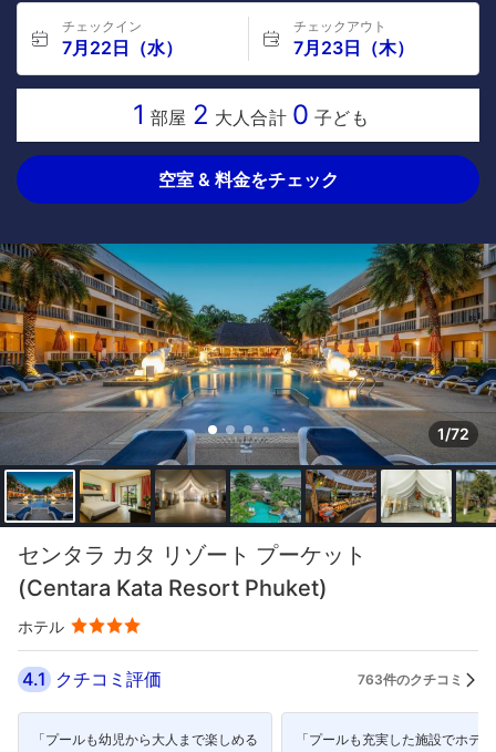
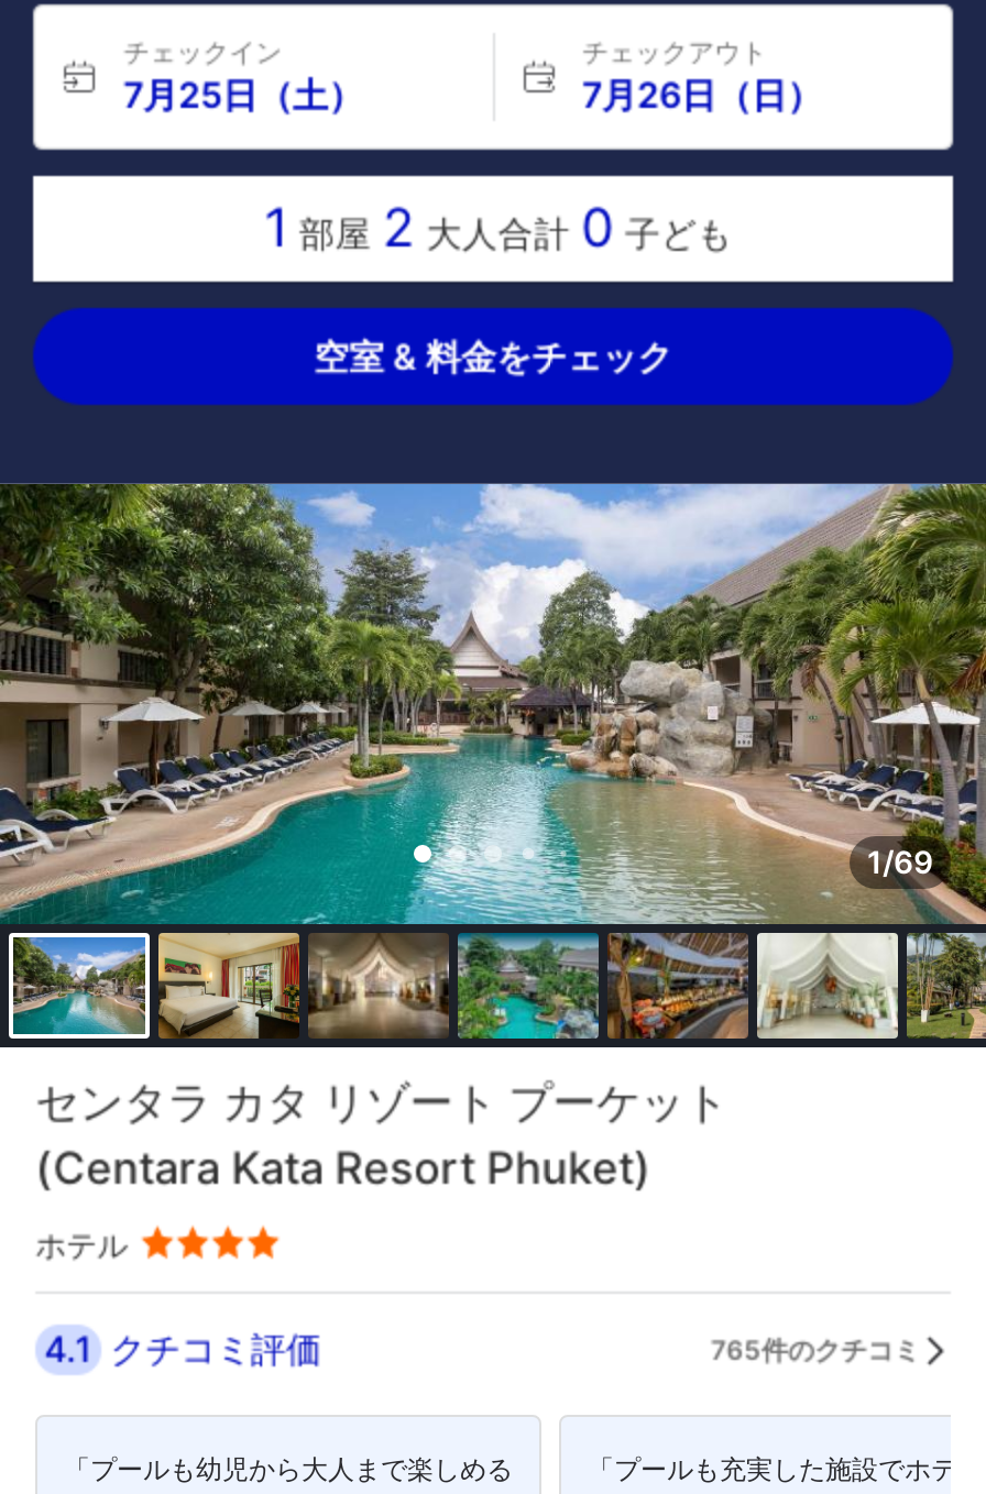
- 7月22日（水）
+ 7月25日（土）

- 7月23日（木）
+ 7月26日（日）

- [image]
- 1/72
+ [image]
+ 1/69

- 763件のクチコミ
+ 765件のクチコミ
